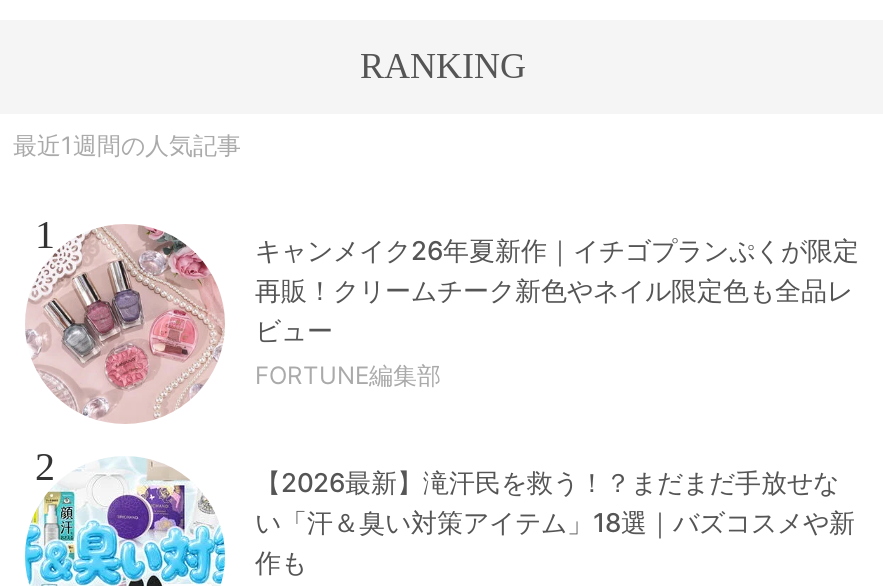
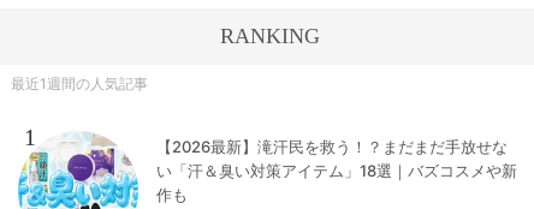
- [image]
- キャンメイク26年夏新作｜イチゴプランぷくが限定
- 再販！クリームチーク新色やネイル限定色も全品レ
- ビュー
- FORTUNE編集部
- 2
